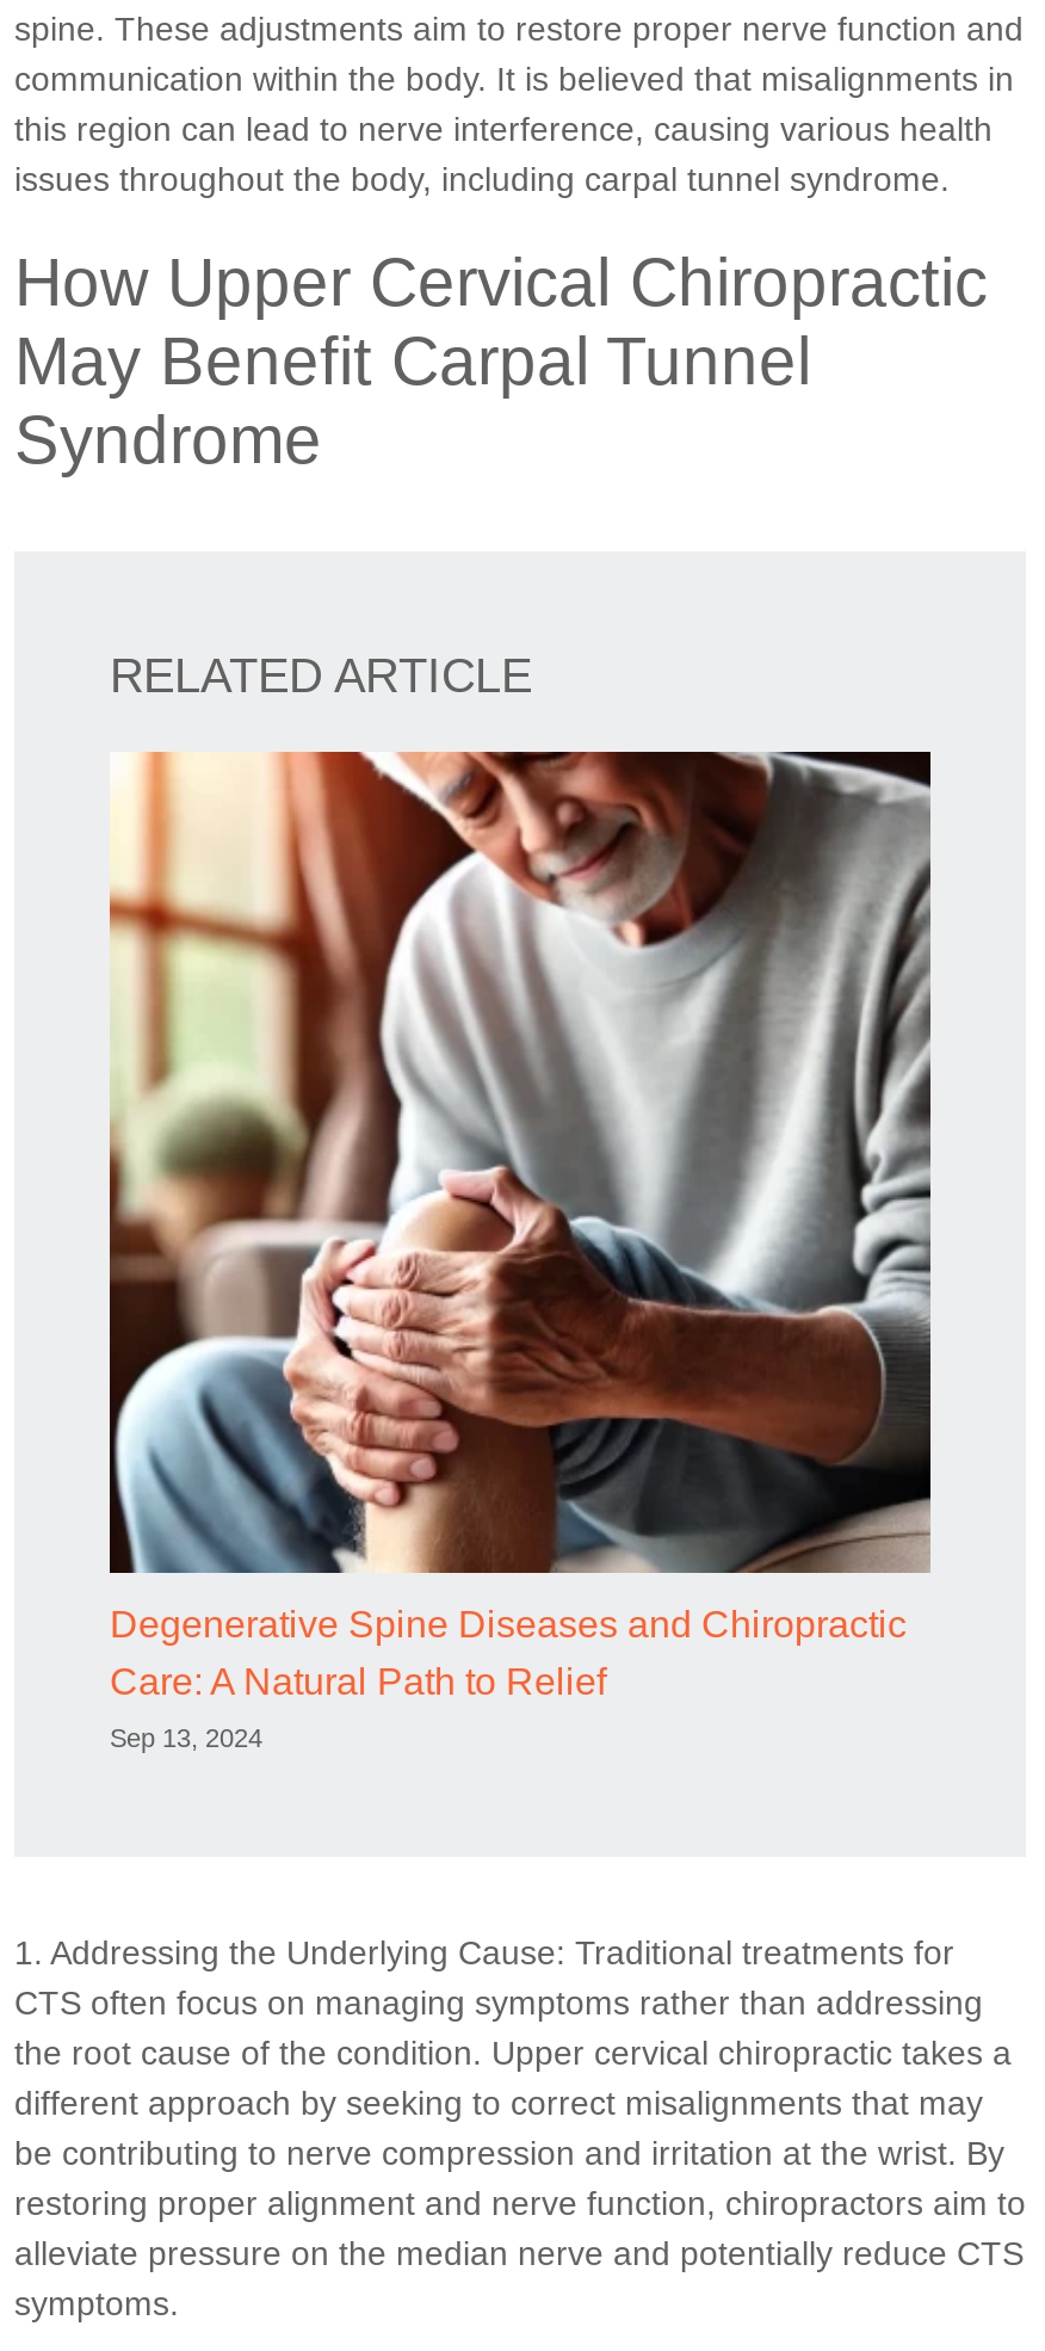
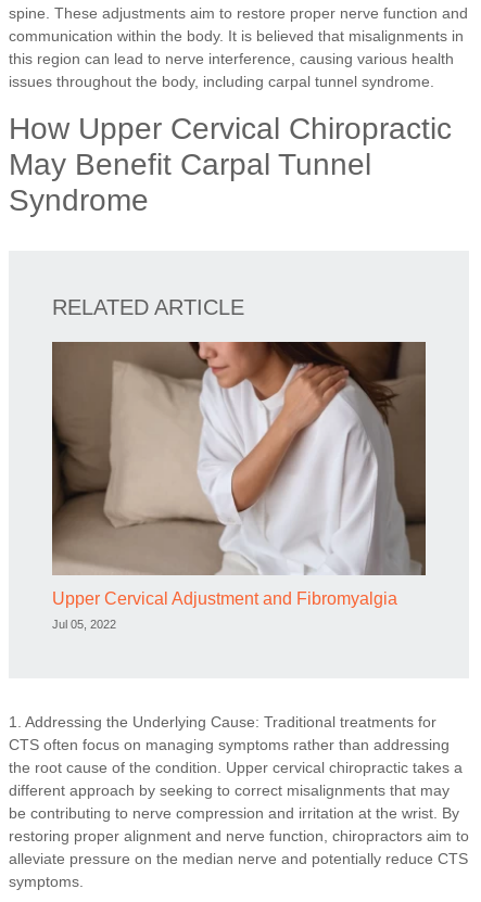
- [image]
- Degenerative Spine Diseases and Chiropractic
- Care: A Natural Path to Relief
+ [image]
+ Upper Cervical Adjustment and Fibromyalgia

- Sep 13, 2024
+ Jul 05, 2022
